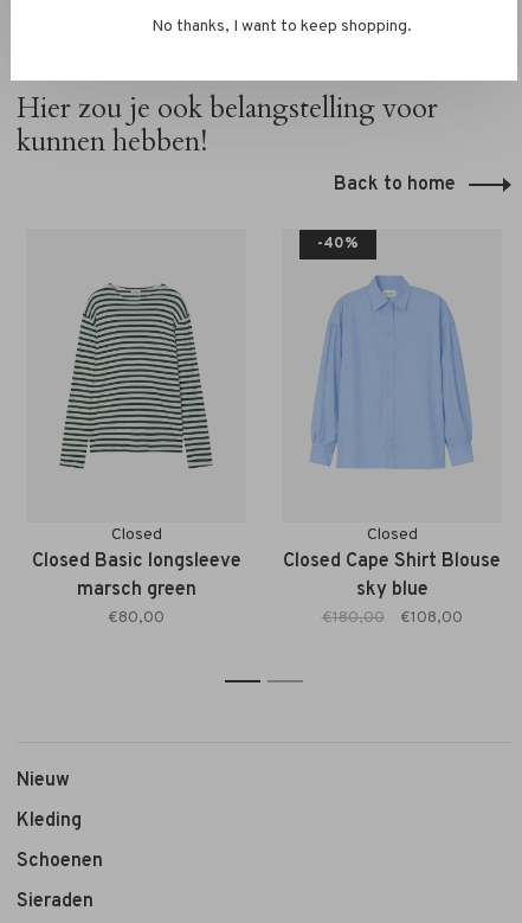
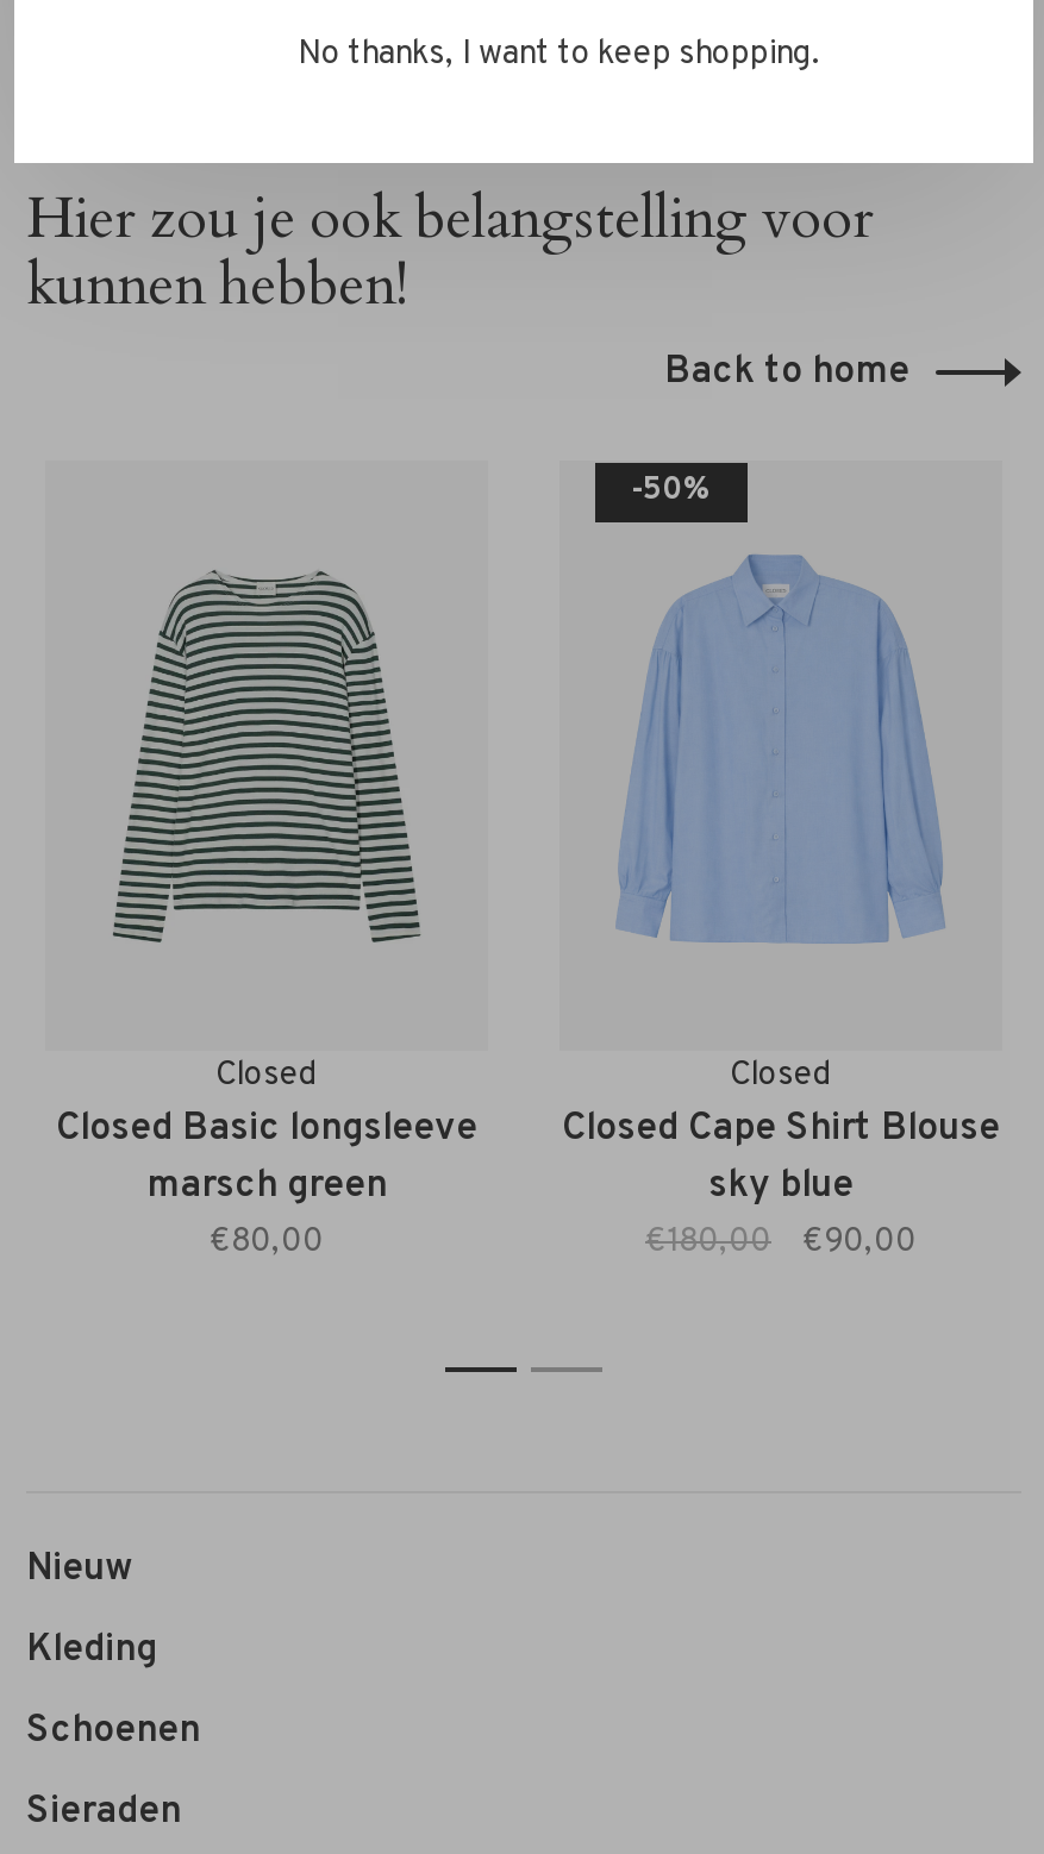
- -40%
+ -50%

- €180,00 €108,00
+ €180,00 €90,00
